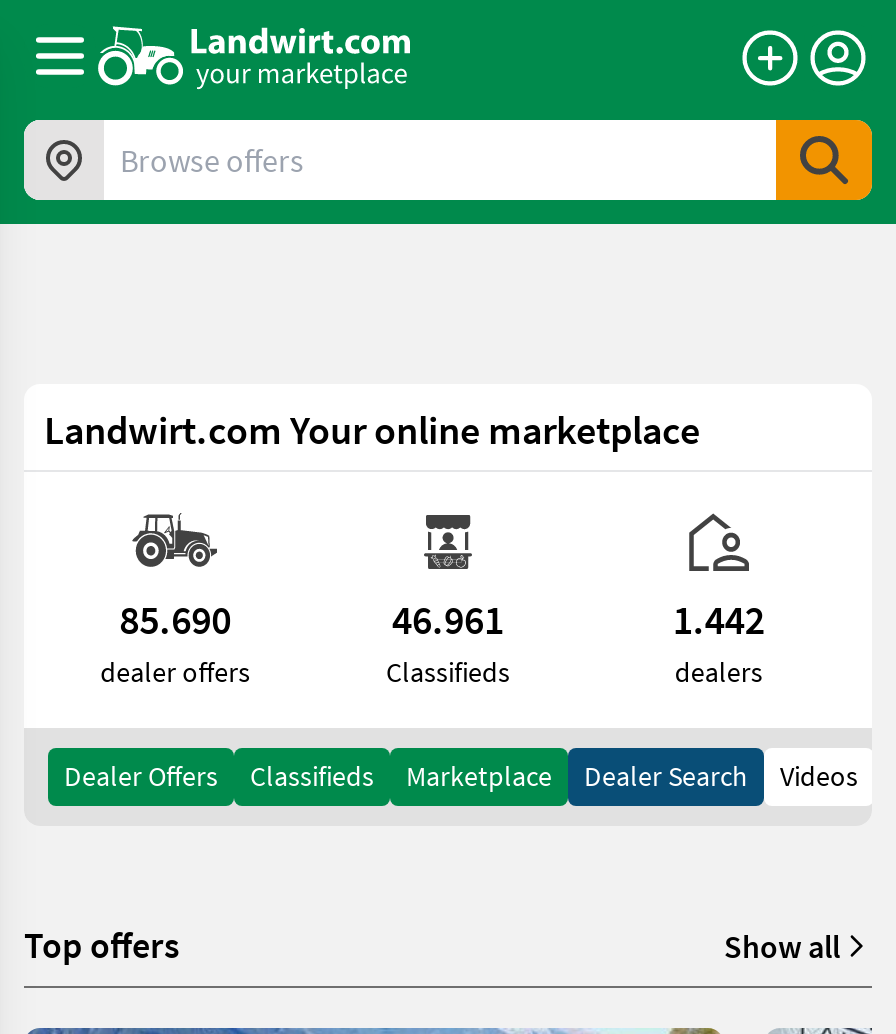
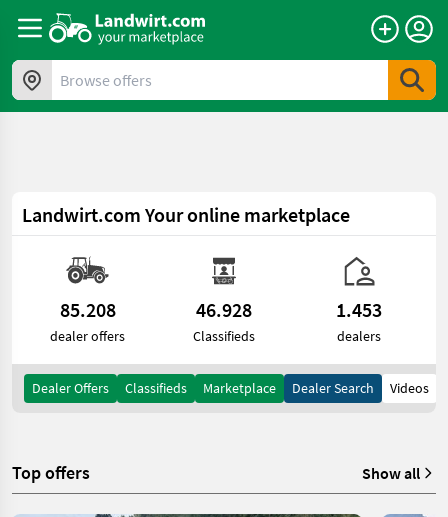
- 85.690
+ 85.208

- 46.961
+ 46.928

- 1.442
+ 1.453
